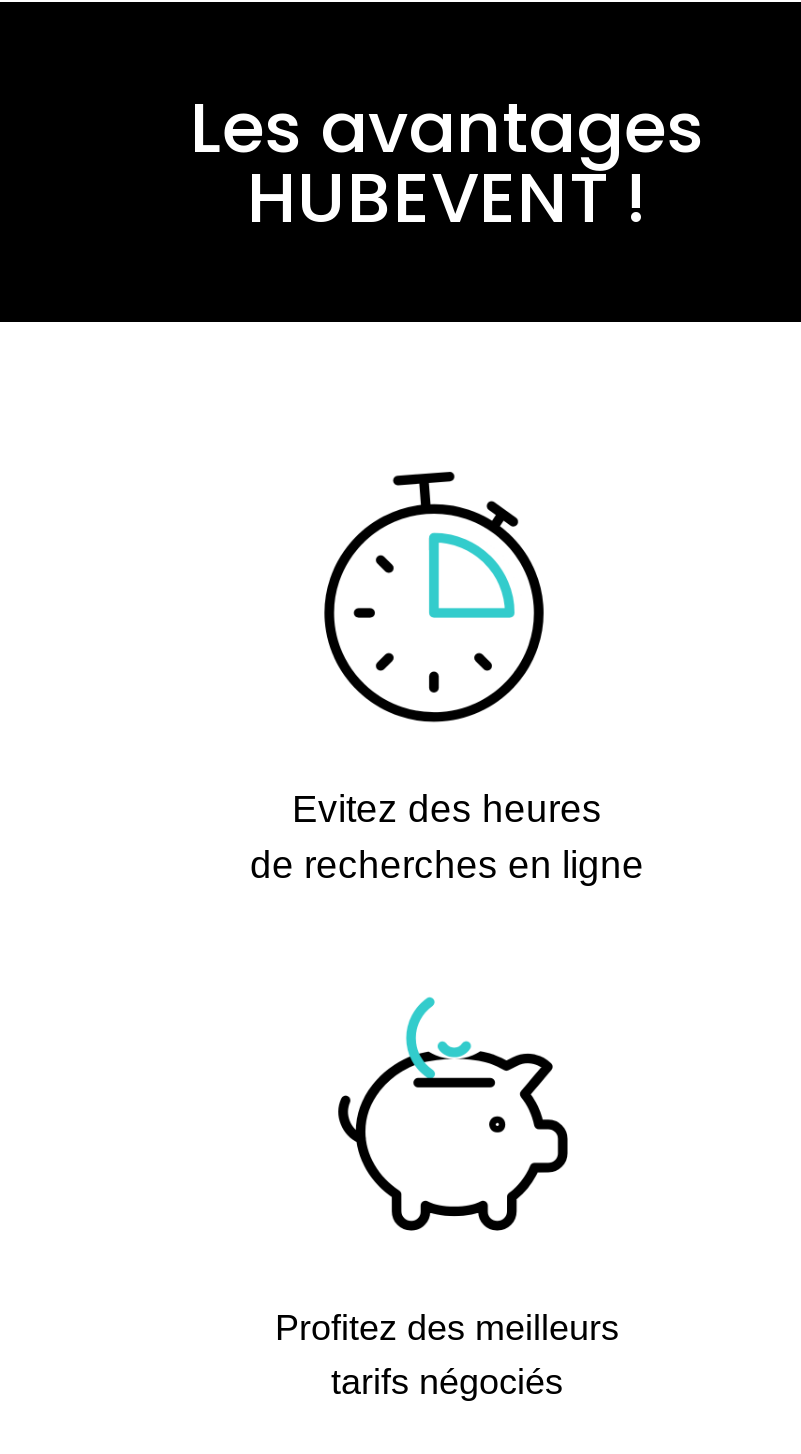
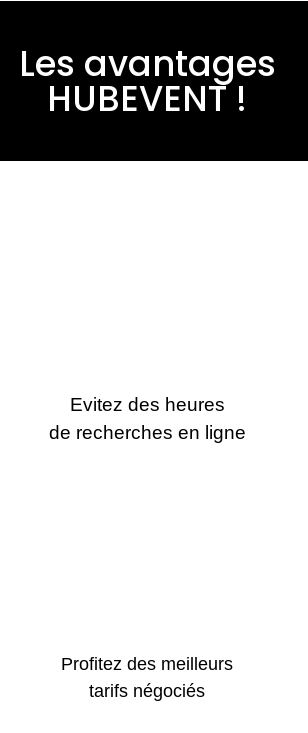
- [image]

- [image]
